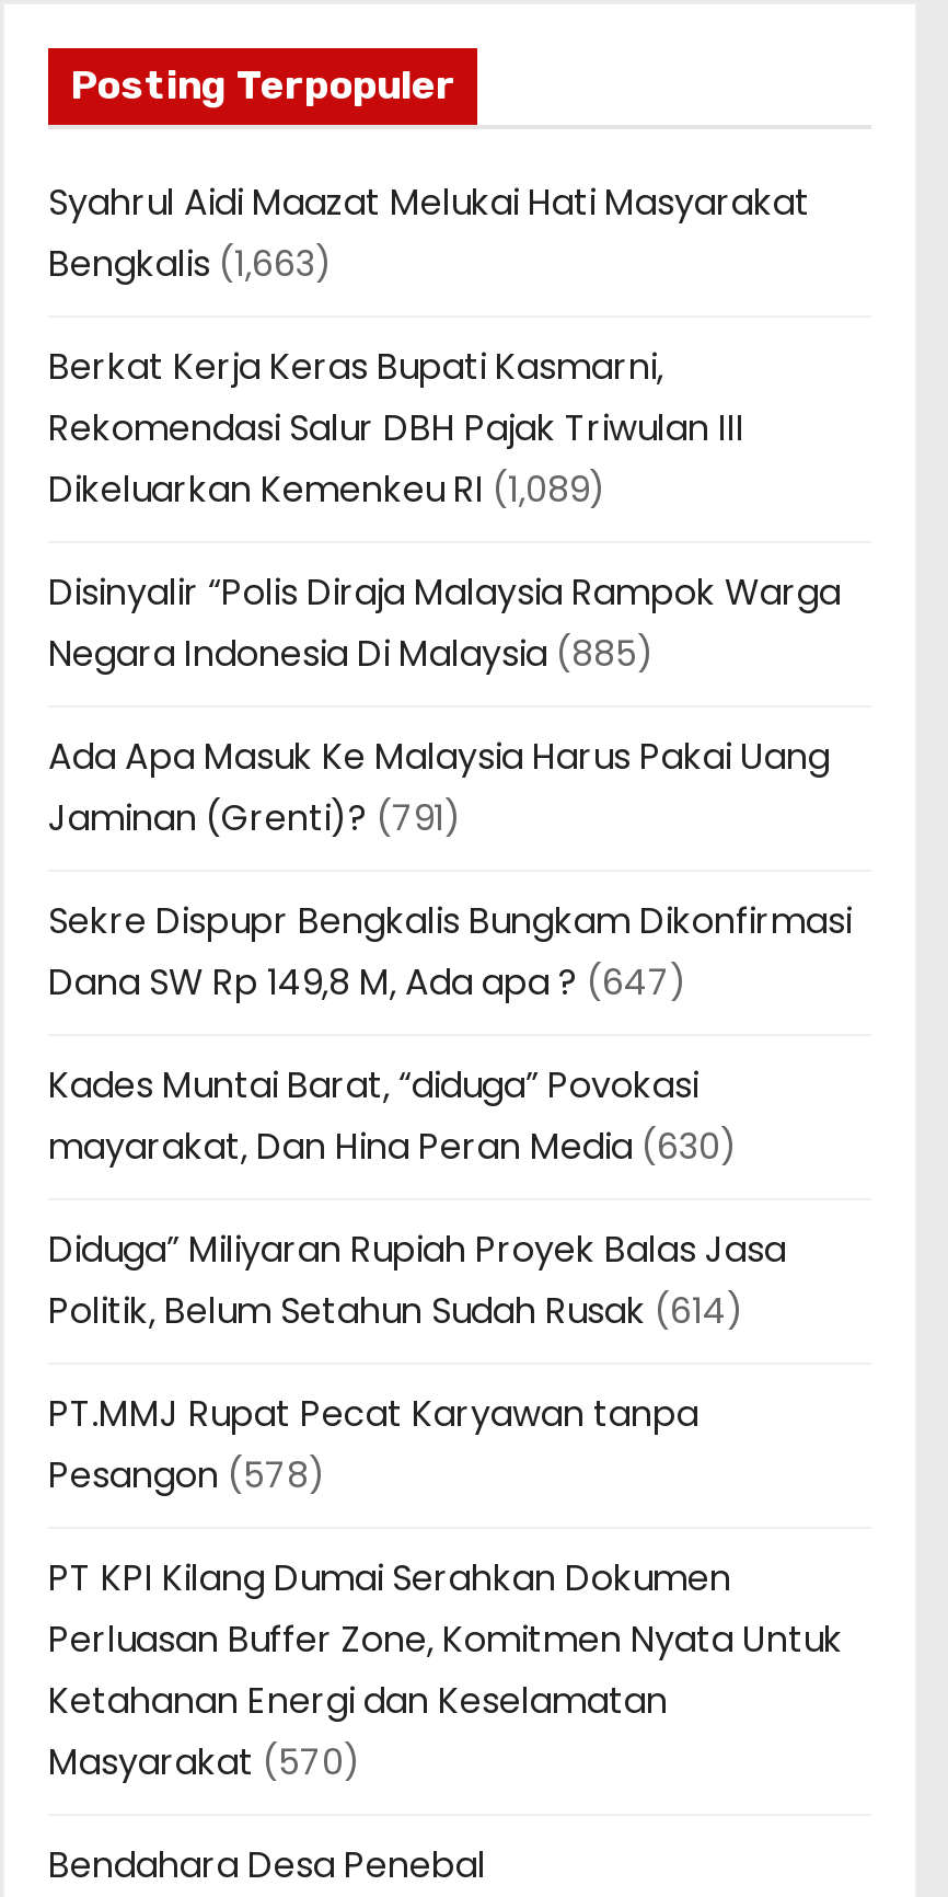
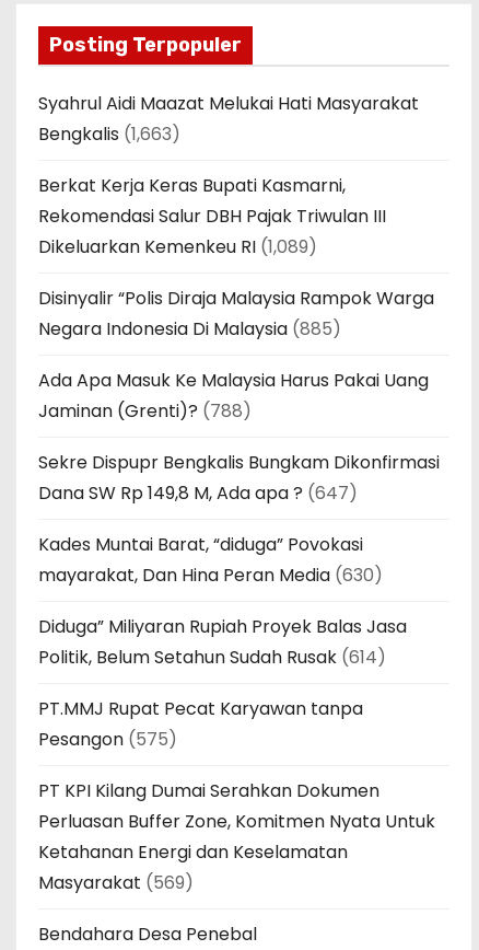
- Jaminan (Grenti)? (791)
+ Jaminan (Grenti)? (788)

- Pesangon (578)
+ Pesangon (575)

- Masyarakat (570)
+ Masyarakat (569)
